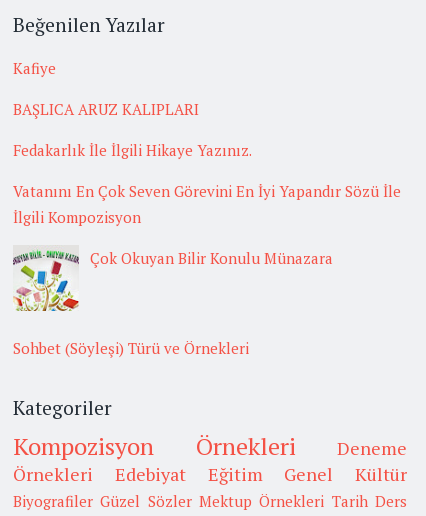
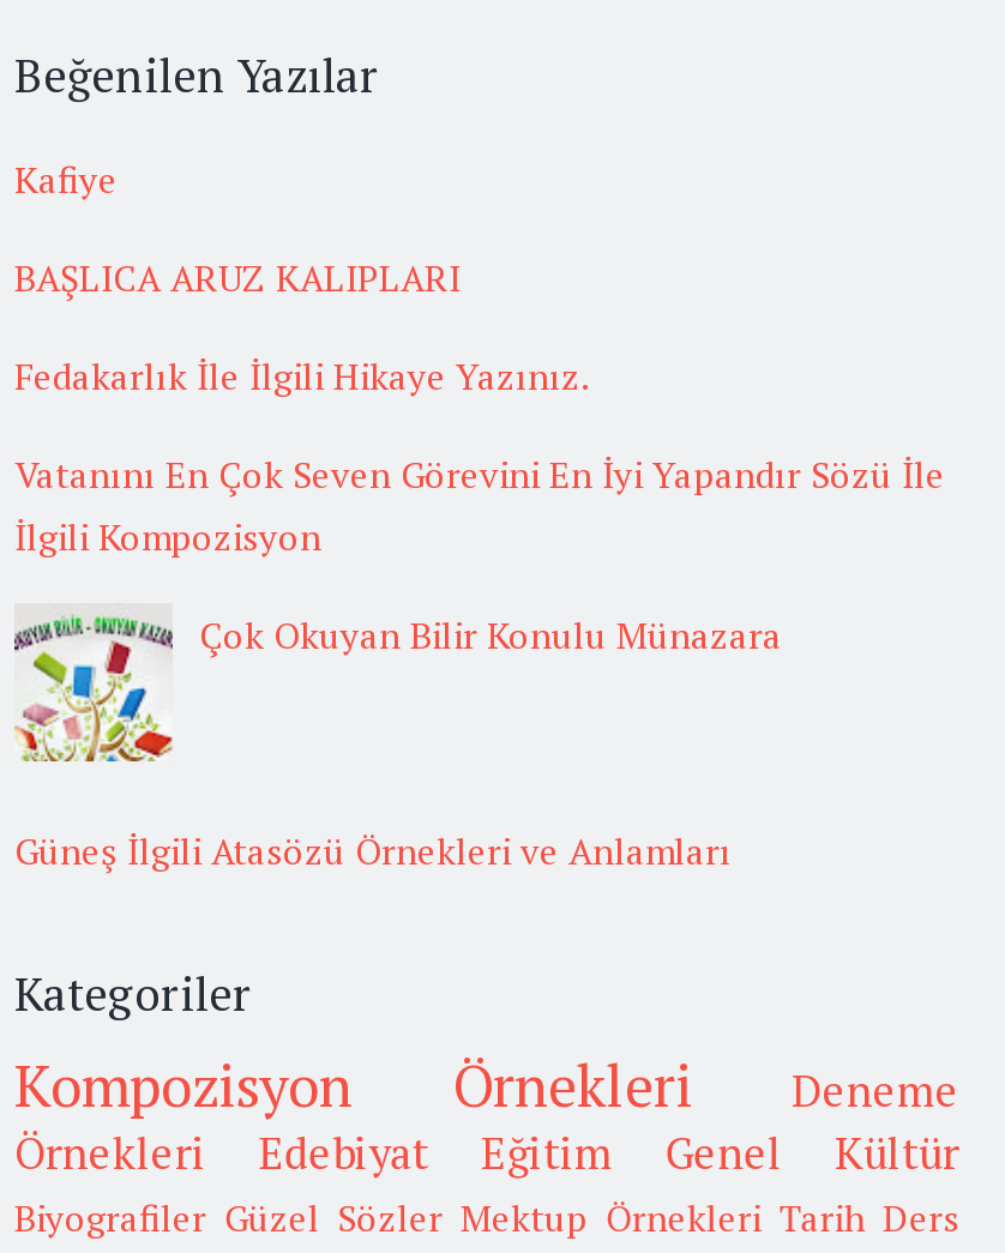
- Sohbet (Söyleşi) Türü ve Örnekleri
+ Güneş İlgili Atasözü Örnekleri ve Anlamları
